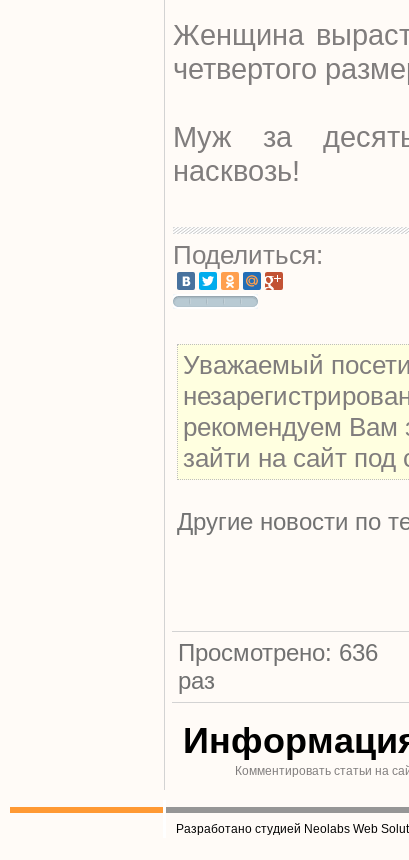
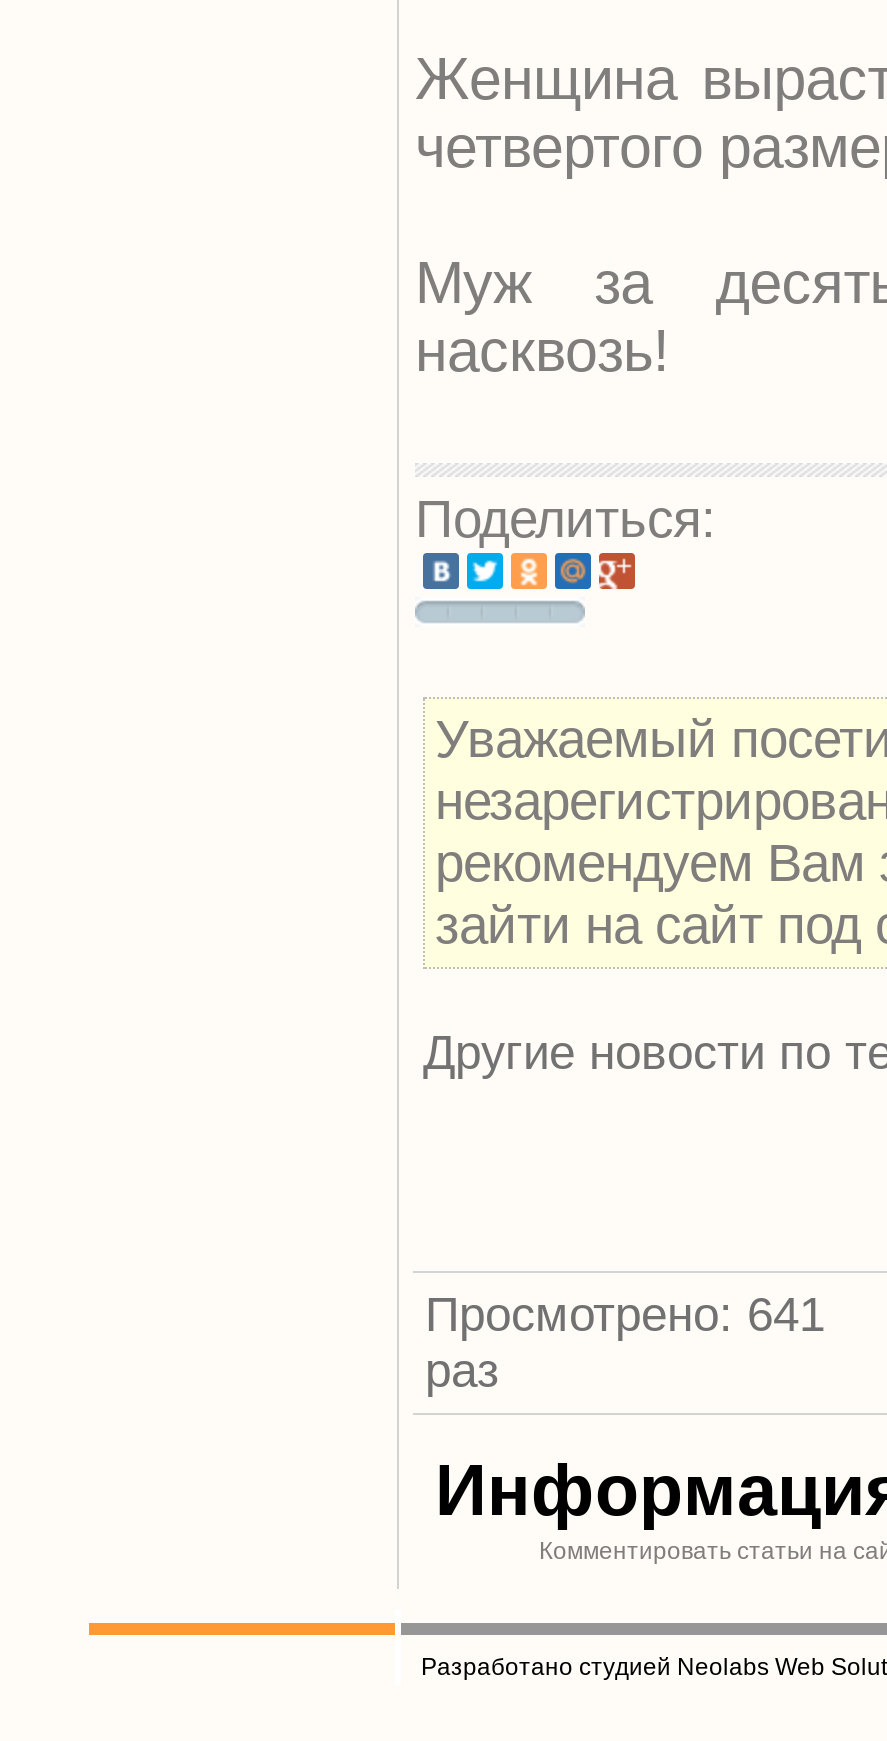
- Просмотрено: 636
+ Просмотрено: 641
